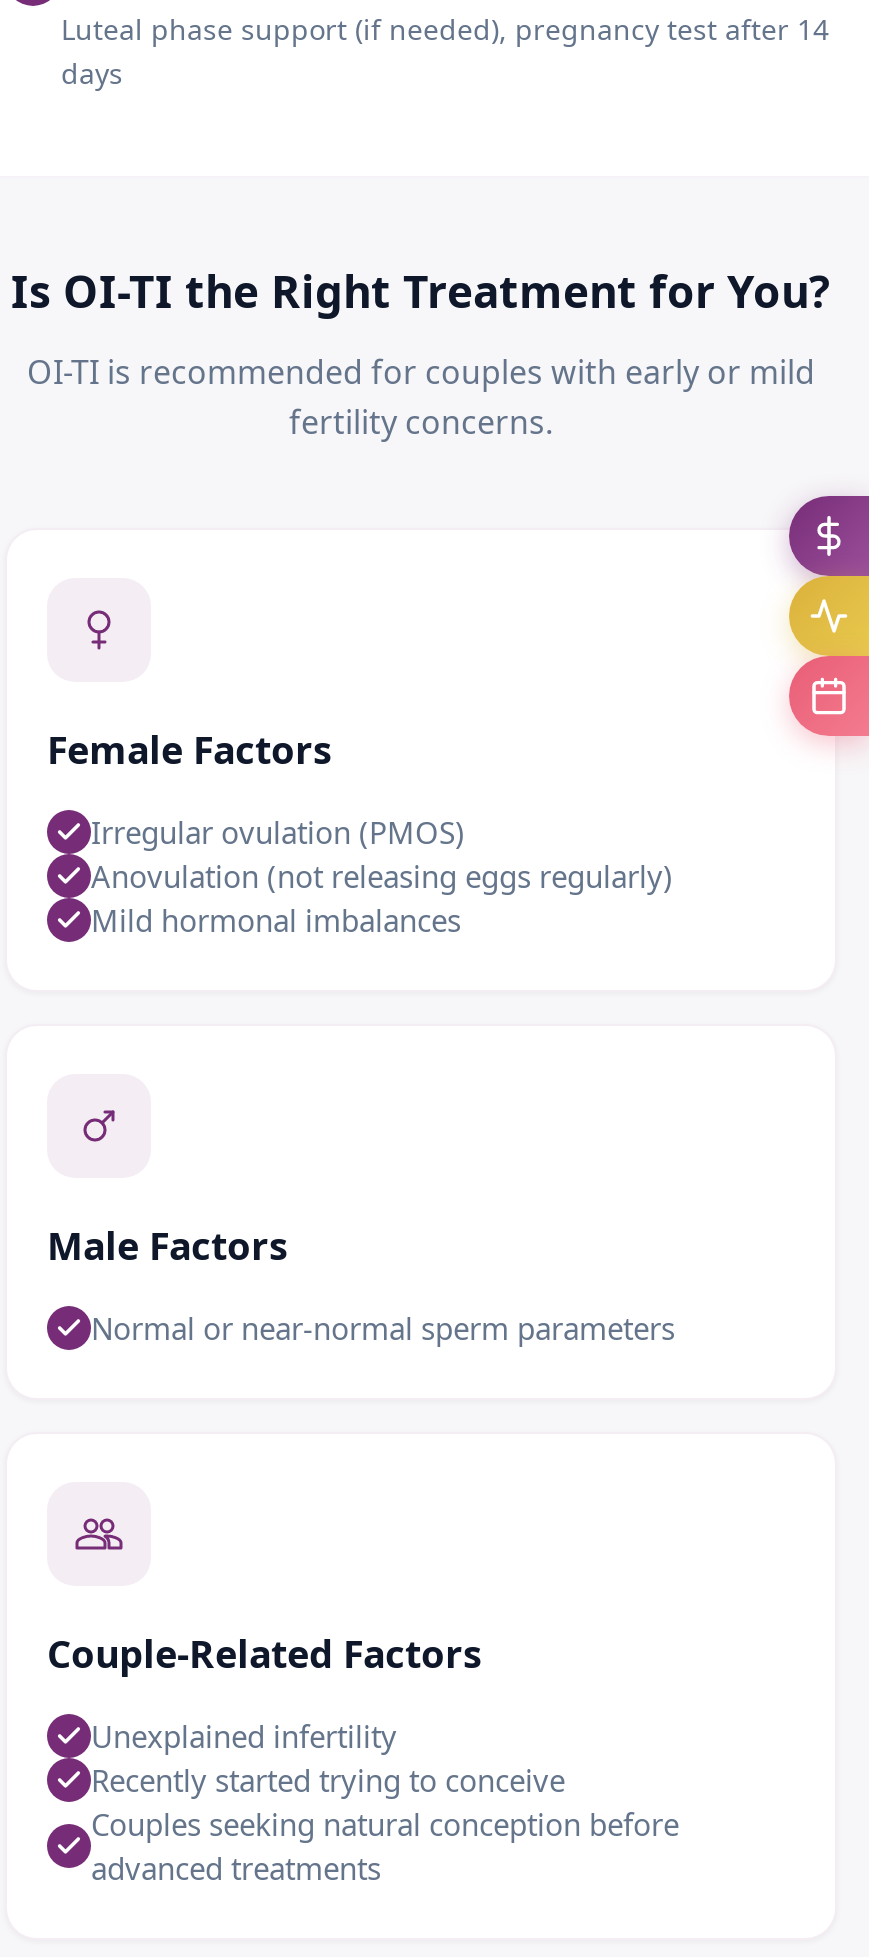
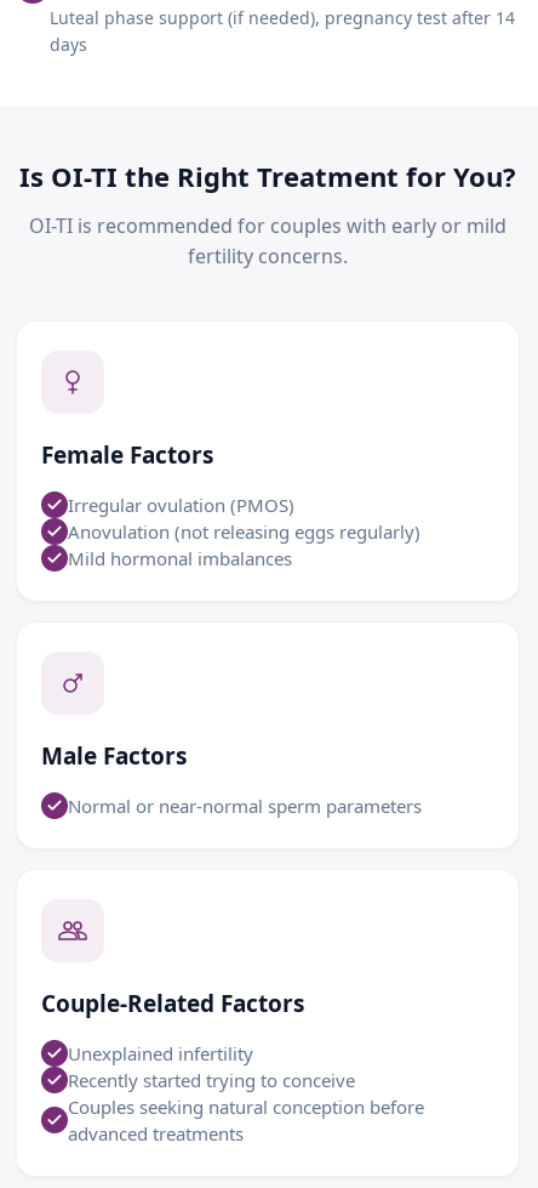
- [image]
